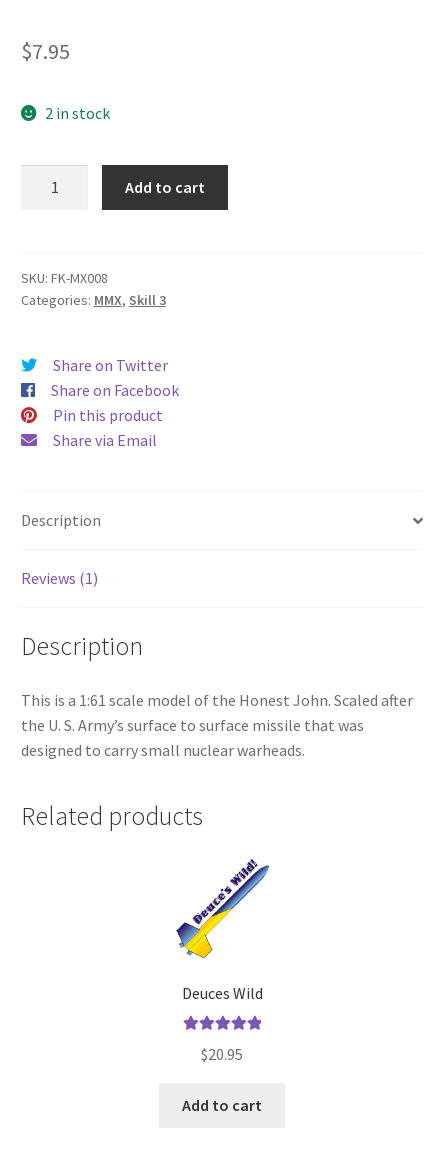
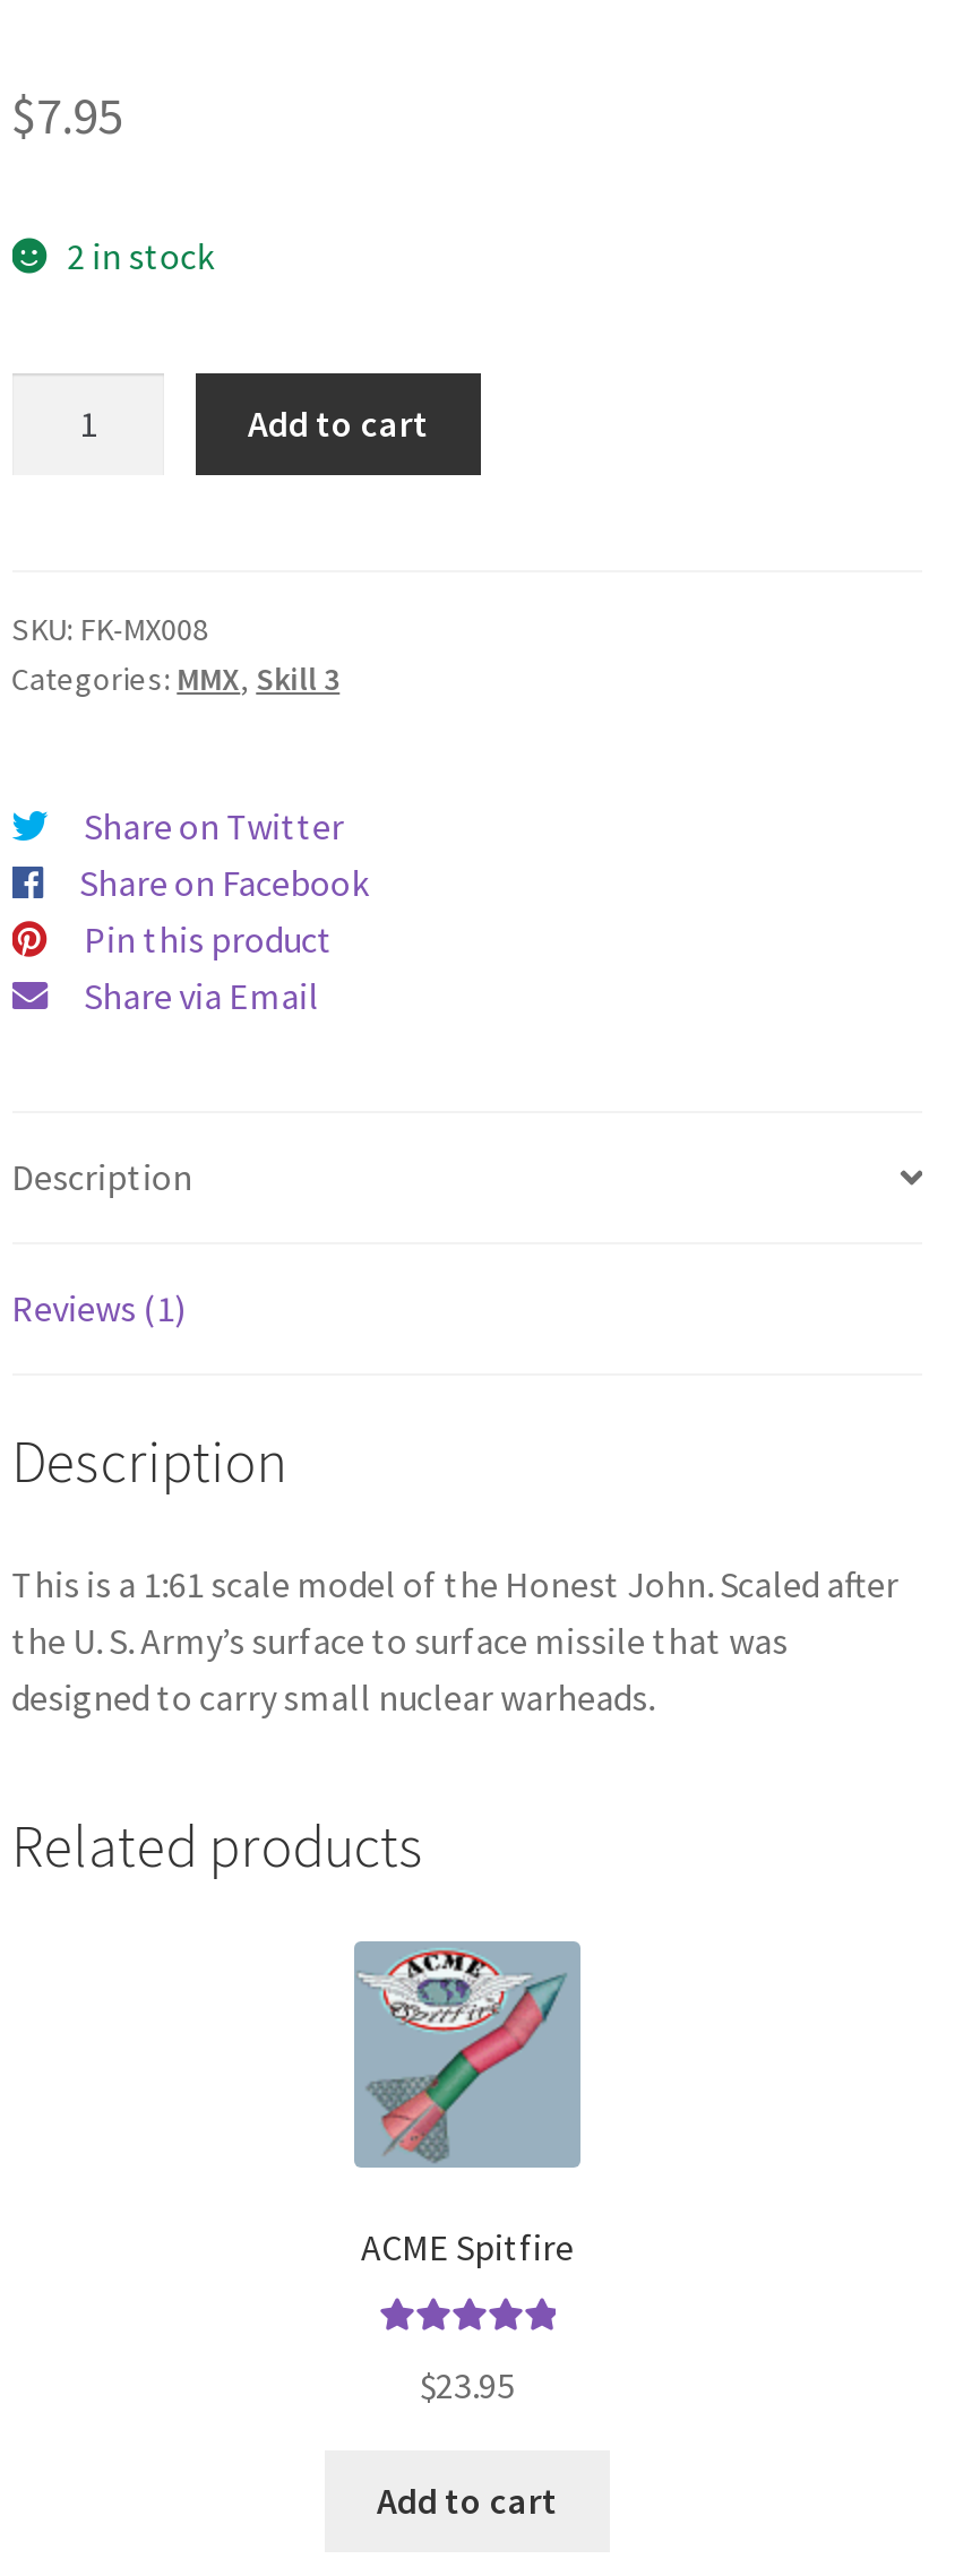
- [image]
- Deuces Wild
+ [image]
+ ACME Spitfire

- $20.95
+ $23.95
